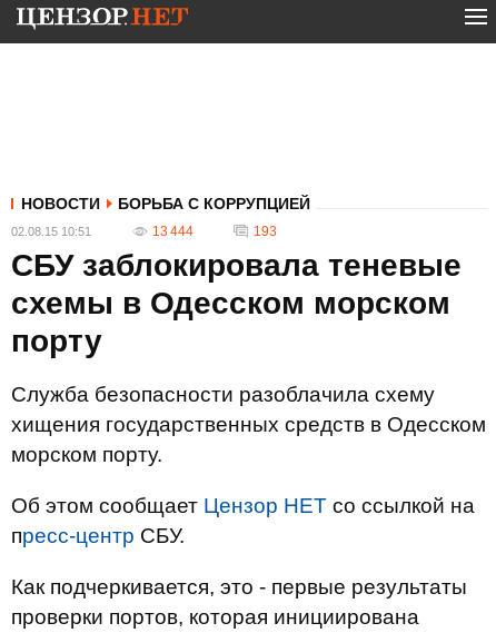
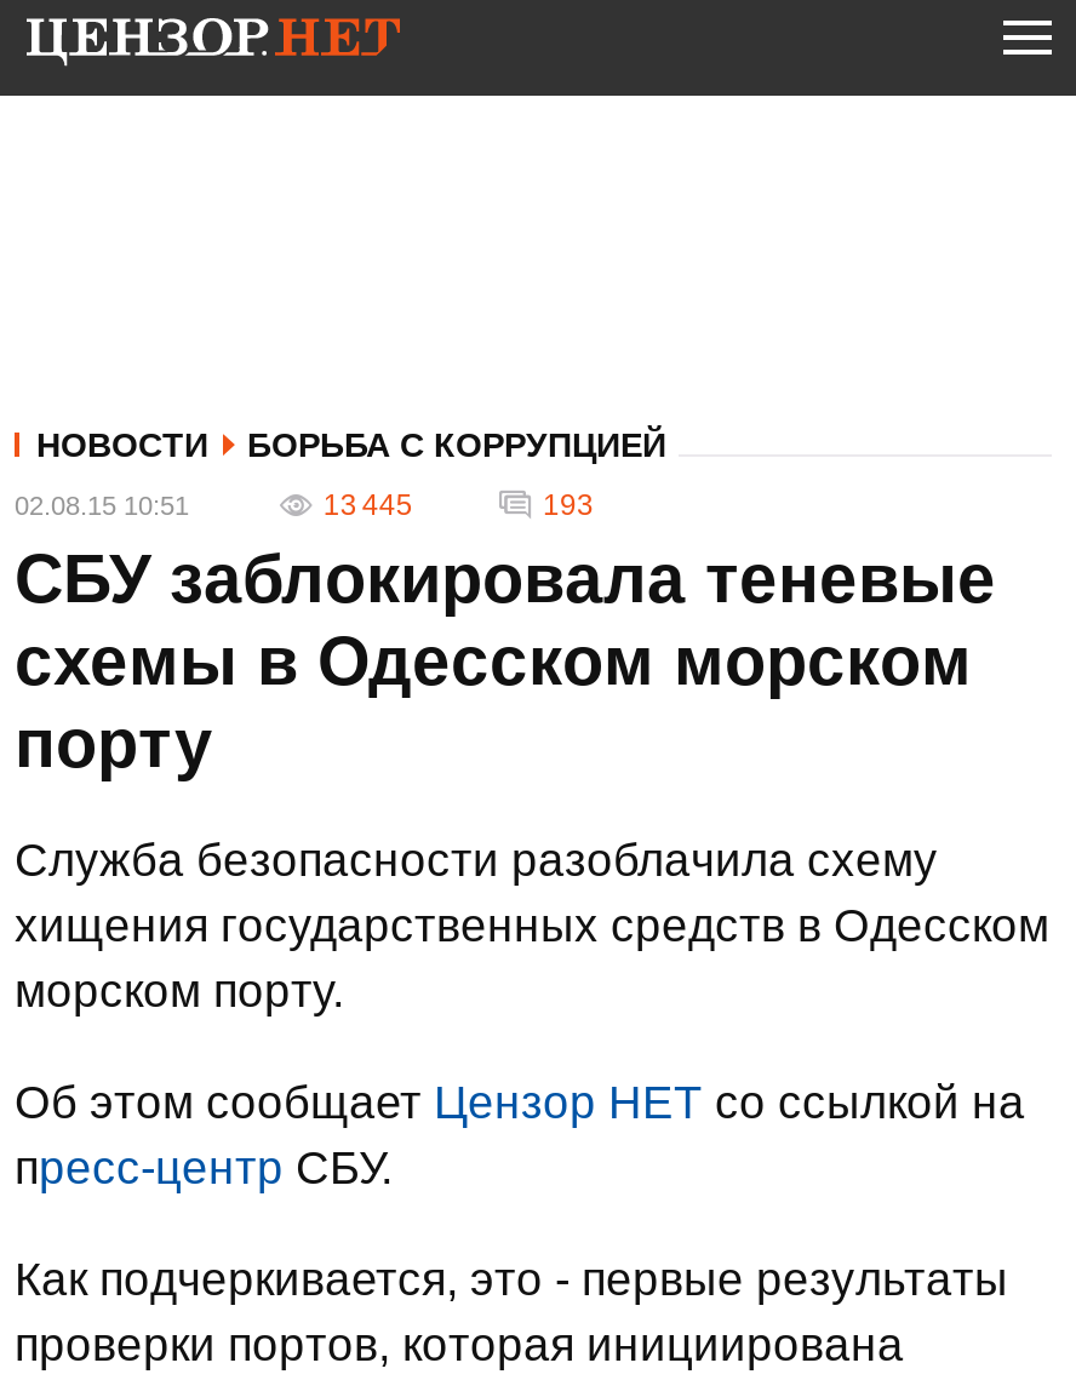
- 13 444
+ 13 445
